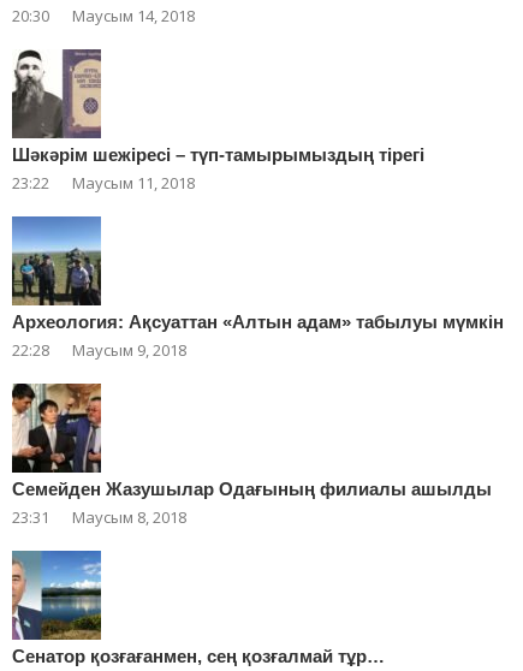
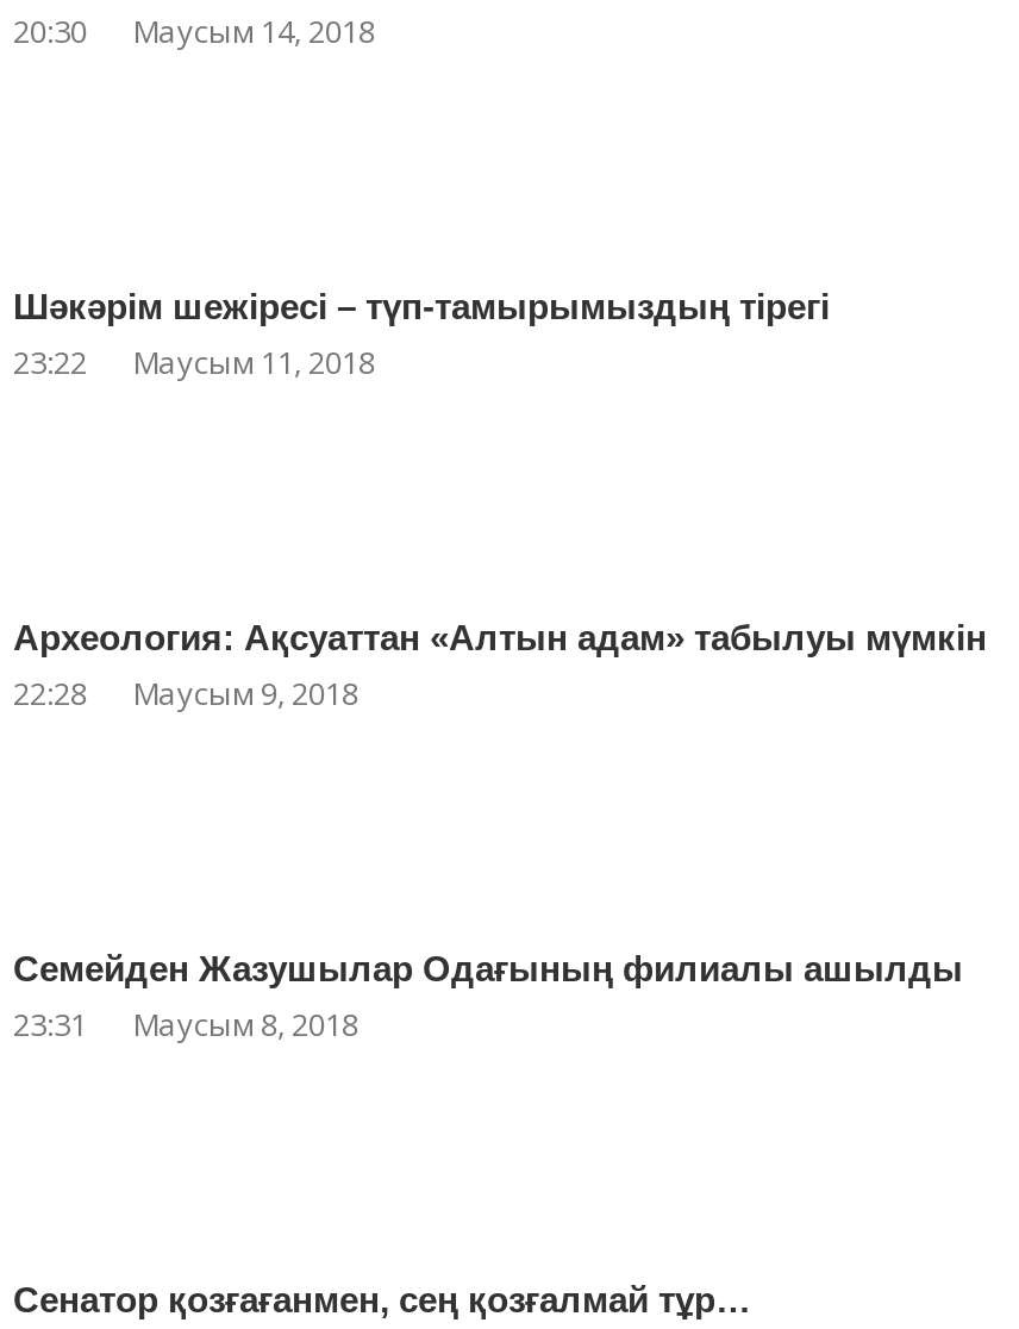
- [image]

- [image]

- [image]

- [image]
